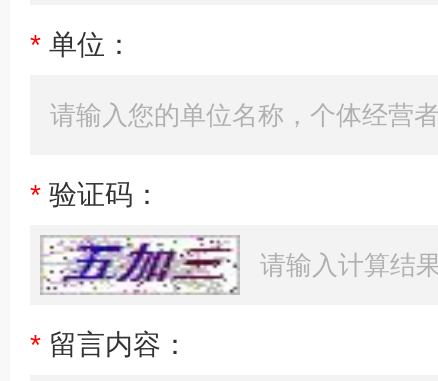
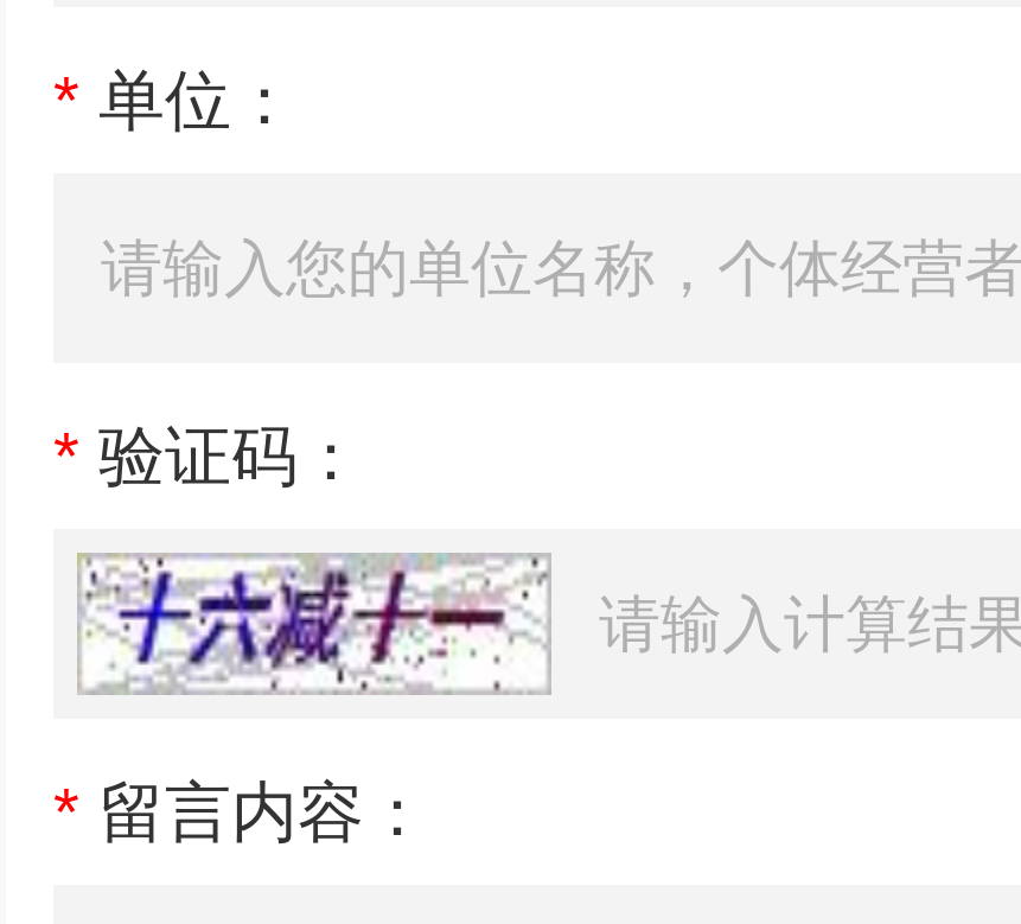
- [image]
+ [image]
